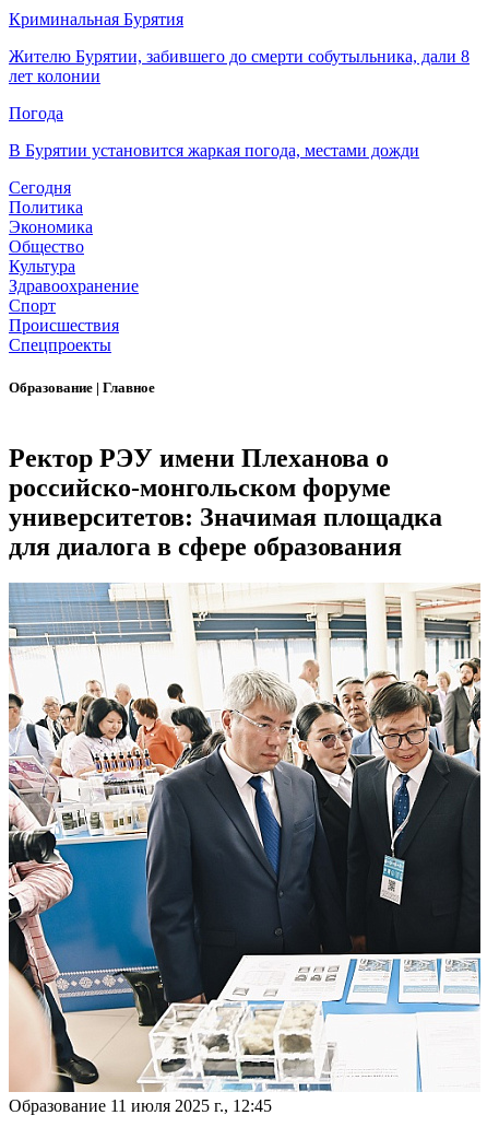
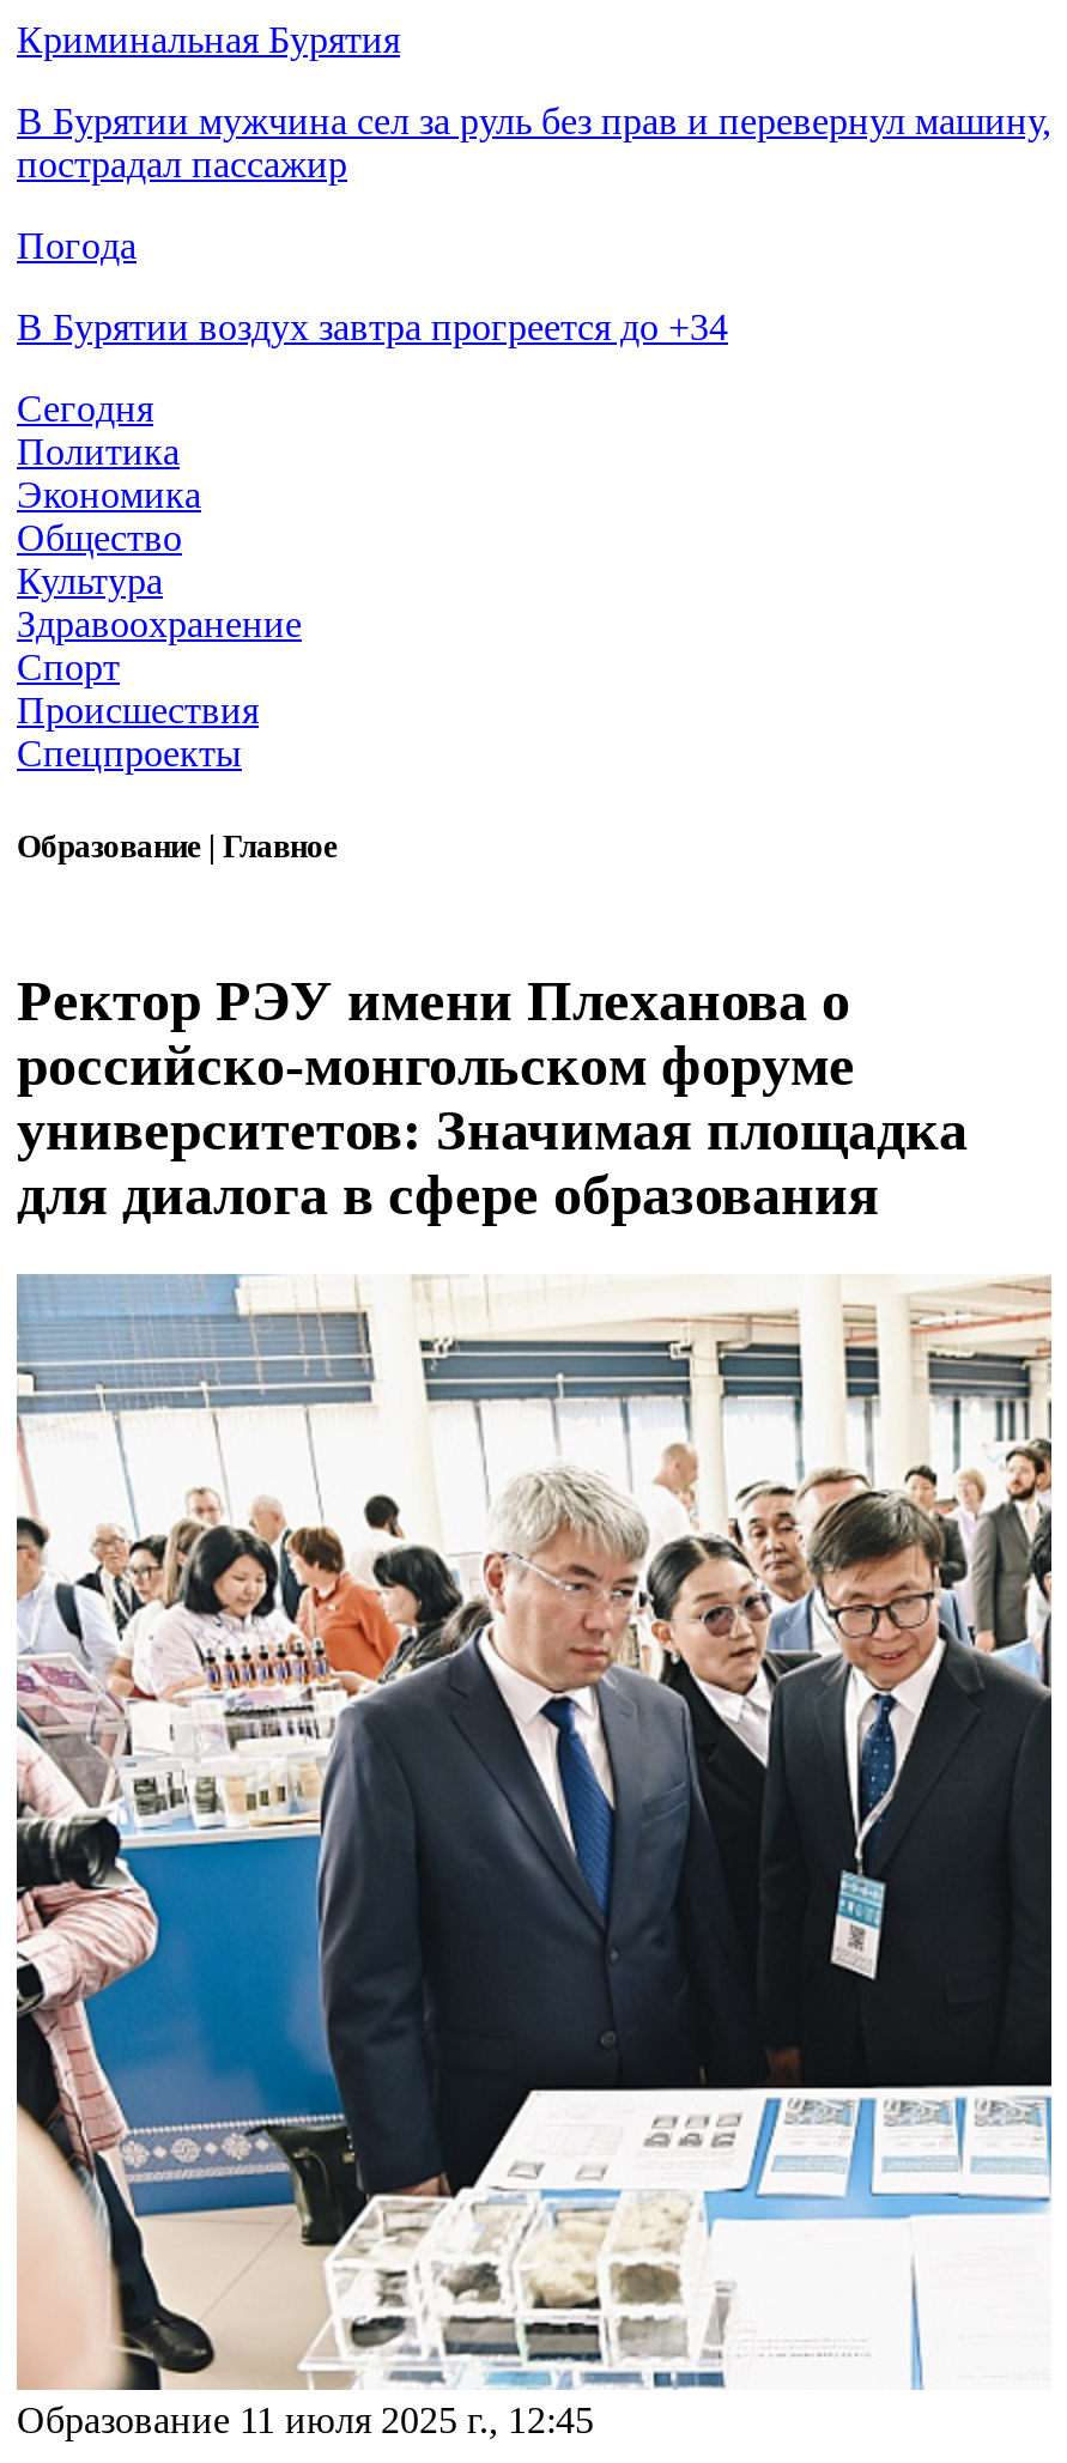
- Жителю Бурятии, забившего до смерти собутыльника, дали 8
- лет колонии
+ В Бурятии мужчина сел за руль без прав и перевернул машину,
+ пострадал пассажир

- В Бурятии установится жаркая погода, местами дожди
+ В Бурятии воздух завтра прогреется до +34
